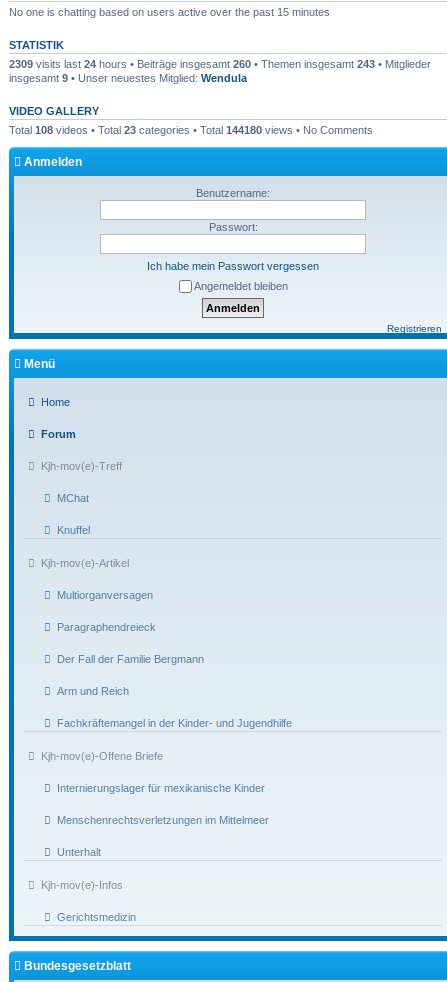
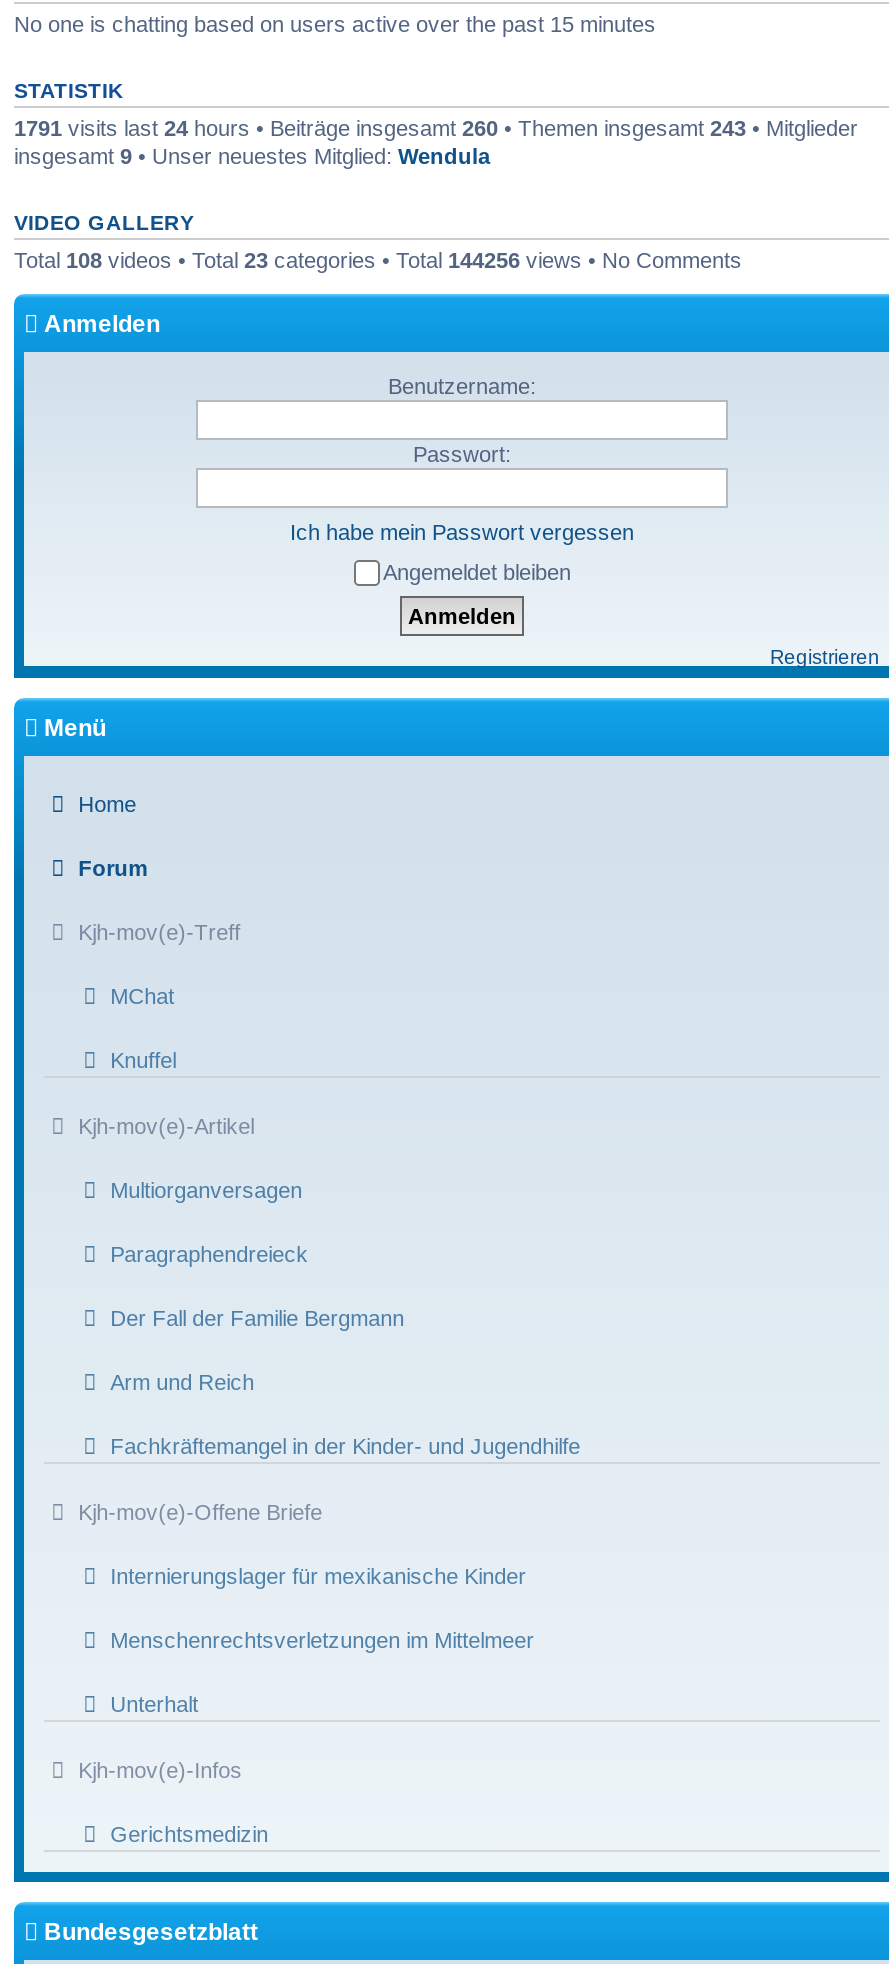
- 2309 visits last 24 hours • Beiträge insgesamt 260 • Themen insgesamt 243 • Mitglieder
+ 1791 visits last 24 hours • Beiträge insgesamt 260 • Themen insgesamt 243 • Mitglieder

- Total 108 videos • Total 23 categories • Total 144180 views • No Comments
+ Total 108 videos • Total 23 categories • Total 144256 views • No Comments
